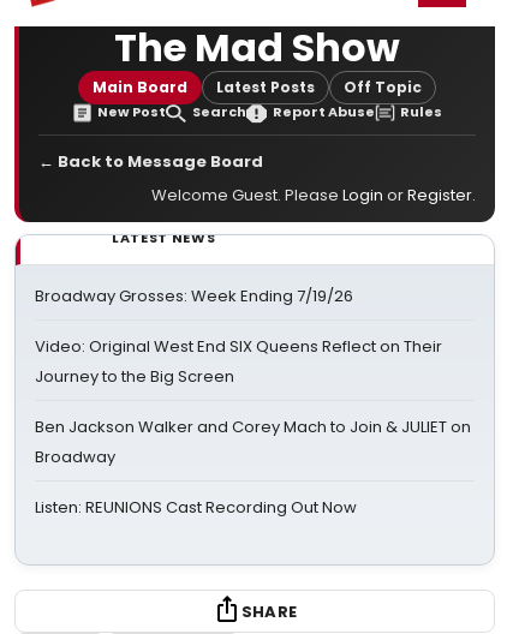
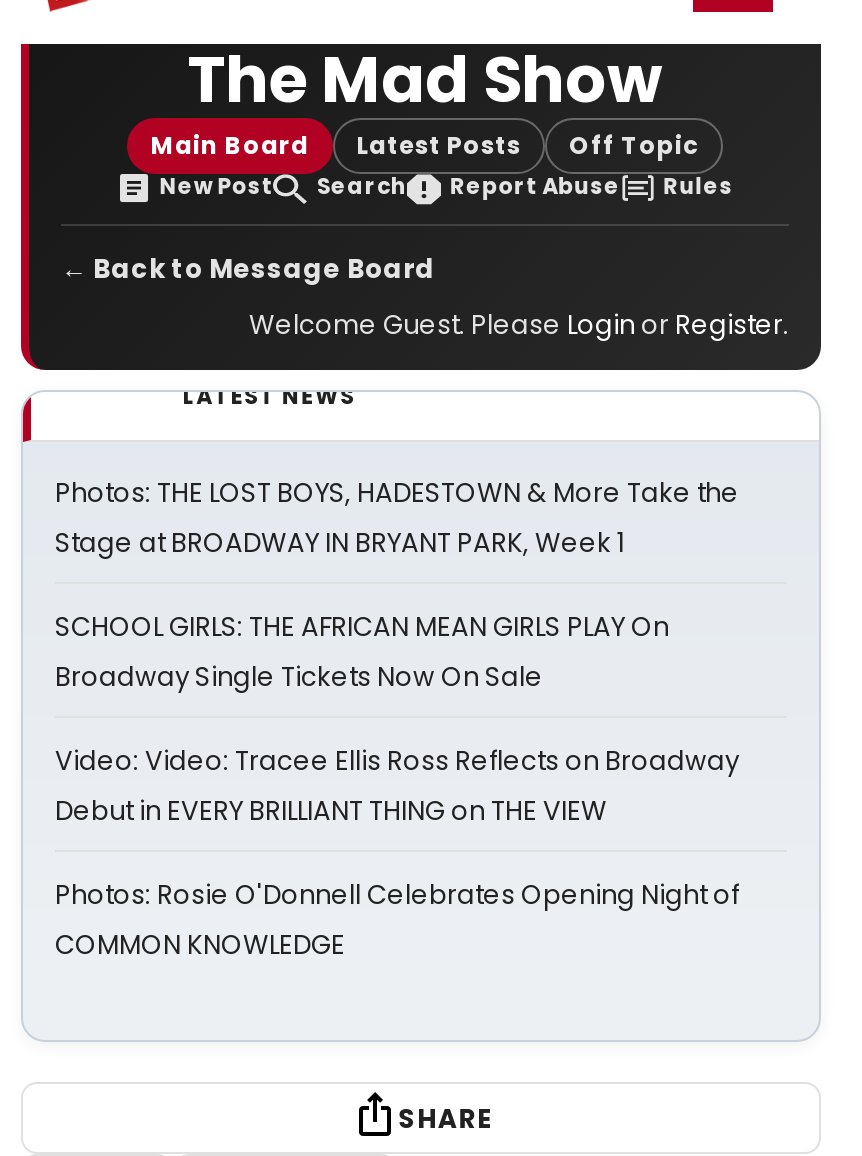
- Broadway Grosses: Week Ending 7/19/26
+ Photos: THE LOST BOYS, HADESTOWN & More Take the
+ Stage at BROADWAY IN BRYANT PARK, Week 1

- Video: Original West End SIX Queens Reflect on Their
- Journey to the Big Screen
+ SCHOOL GIRLS: THE AFRICAN MEAN GIRLS PLAY On
+ Broadway Single Tickets Now On Sale

- Ben Jackson Walker and Corey Mach to Join & JULIET on
- Broadway
+ Video: Video: Tracee Ellis Ross Reflects on Broadway
+ Debut in EVERY BRILLIANT THING on THE VIEW

- Listen: REUNIONS Cast Recording Out Now
+ Photos: Rosie O'Donnell Celebrates Opening Night of
+ COMMON KNOWLEDGE
